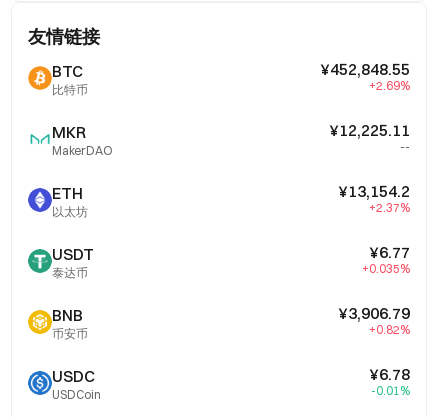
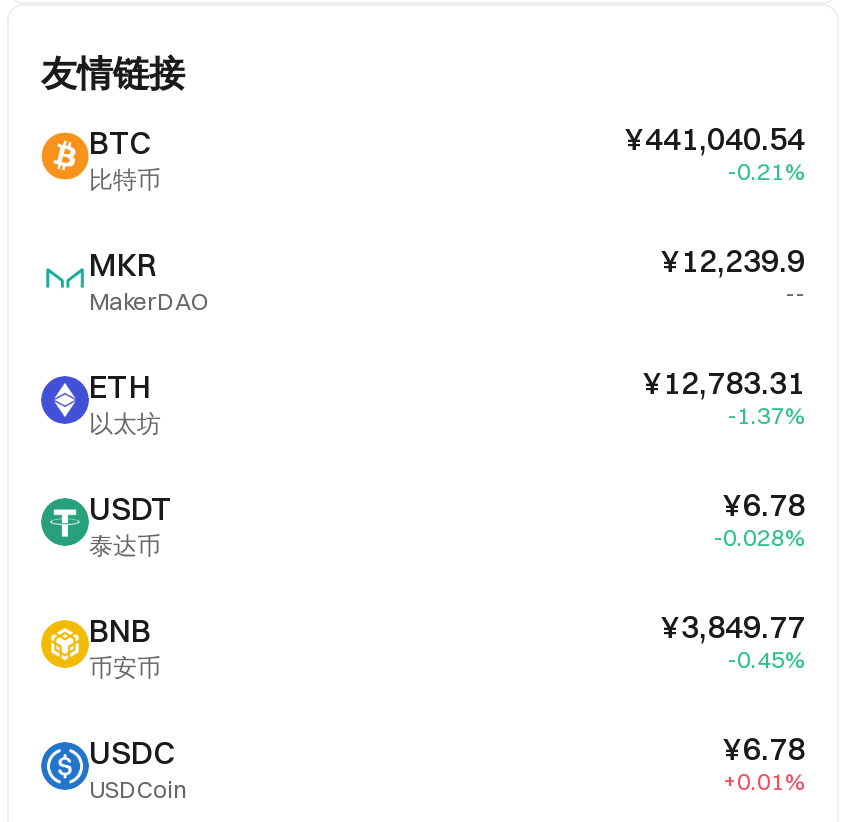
- ¥452,848.55
+ ¥441,040.54

- +2.69%
+ -0.21%

- ¥12,225.11
+ ¥12,239.9

- ¥13,154.2
+ ¥12,783.31

- +2.37%
+ -1.37%

- ¥6.77
+ ¥6.78

- +0.035%
+ -0.028%

- ¥3,906.79
+ ¥3,849.77

- +0.82%
+ -0.45%

- -0.01%
+ +0.01%
